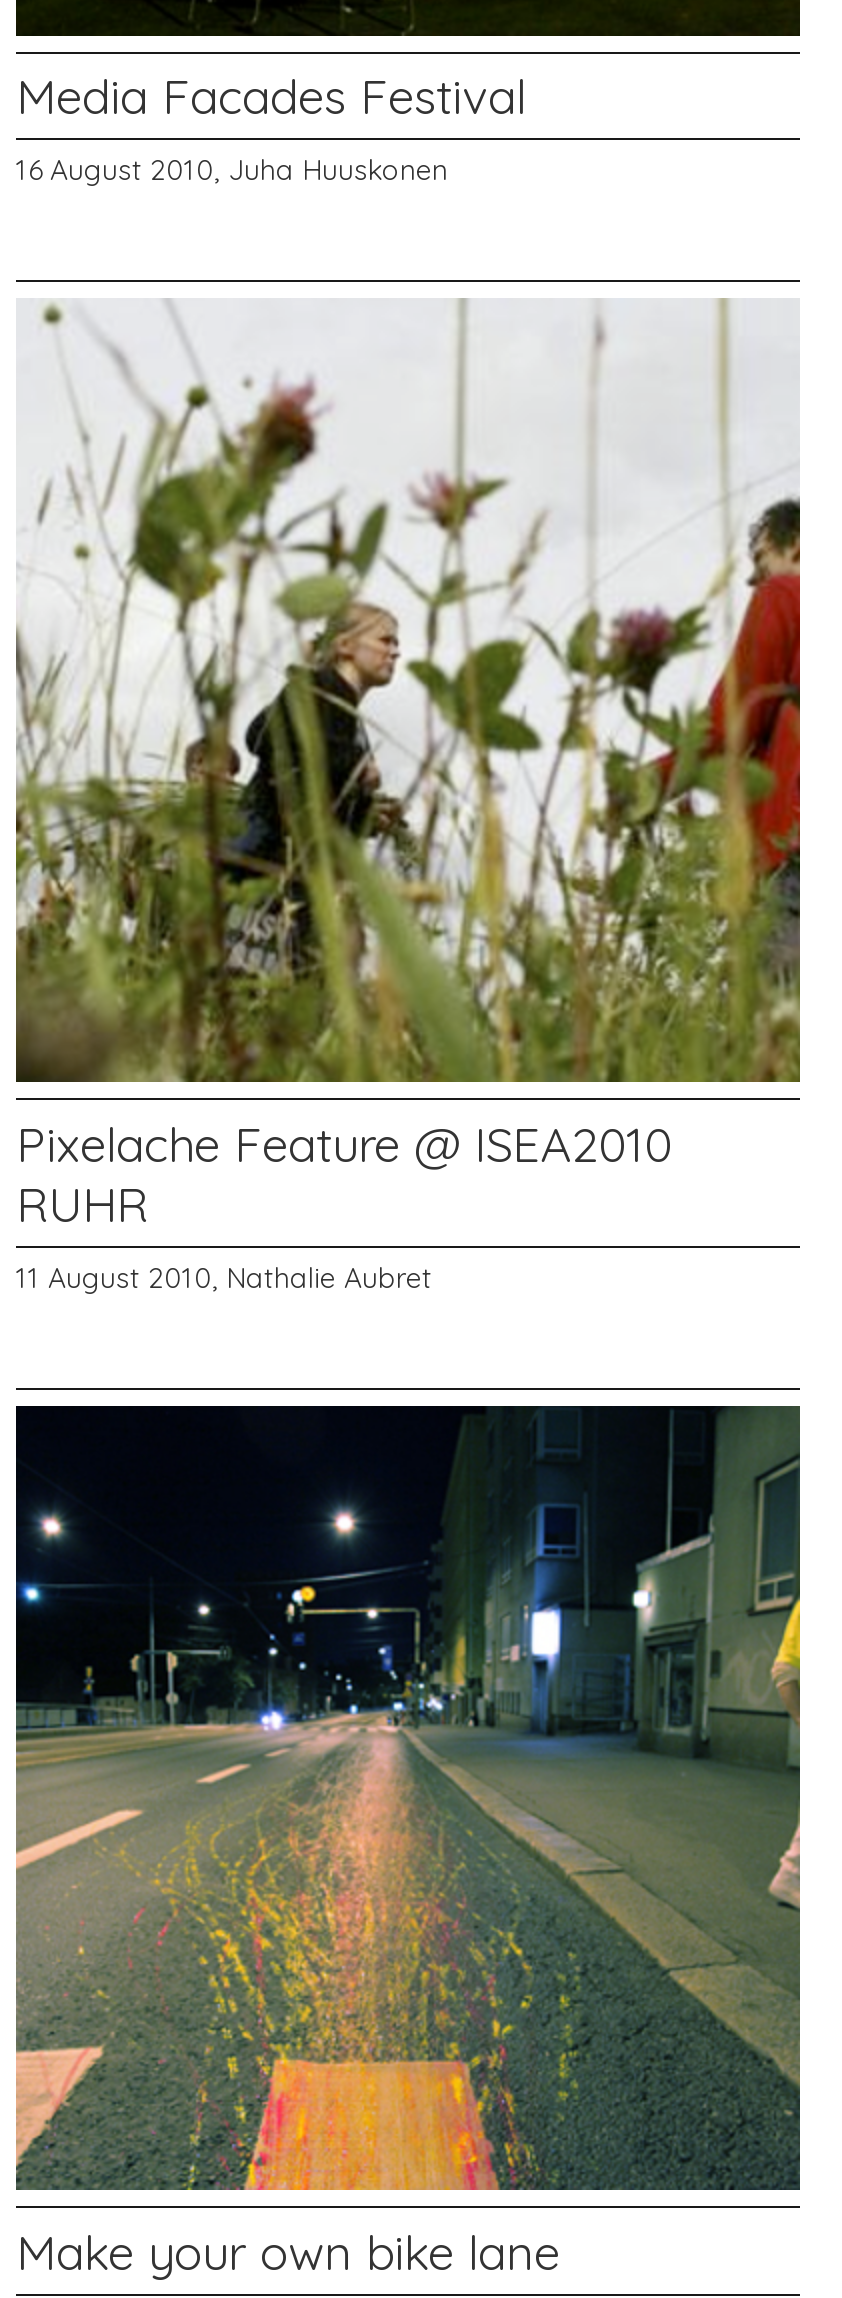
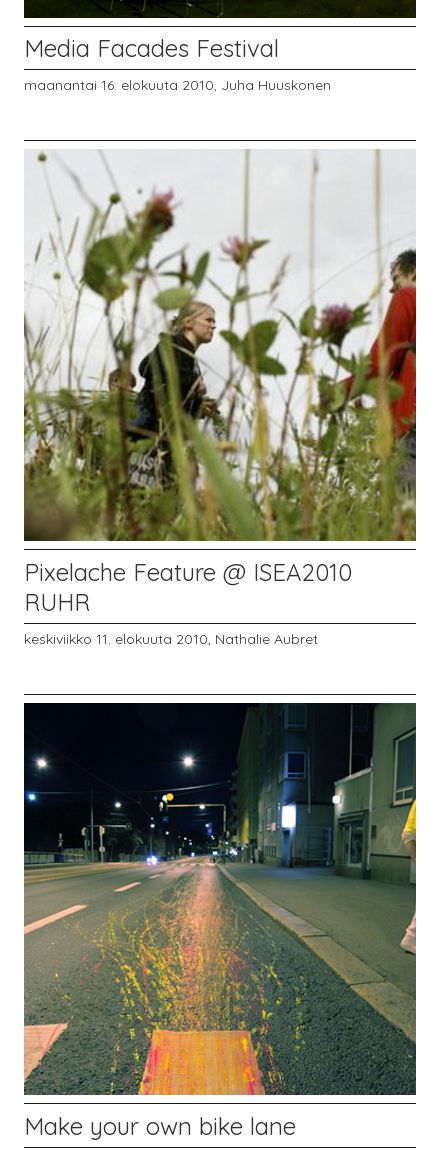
- 16 August 2010, Juha Huuskonen
+ maanantai 16. elokuuta 2010, Juha Huuskonen

- 11 August 2010, Nathalie Aubret
+ keskiviikko 11. elokuuta 2010, Nathalie Aubret
